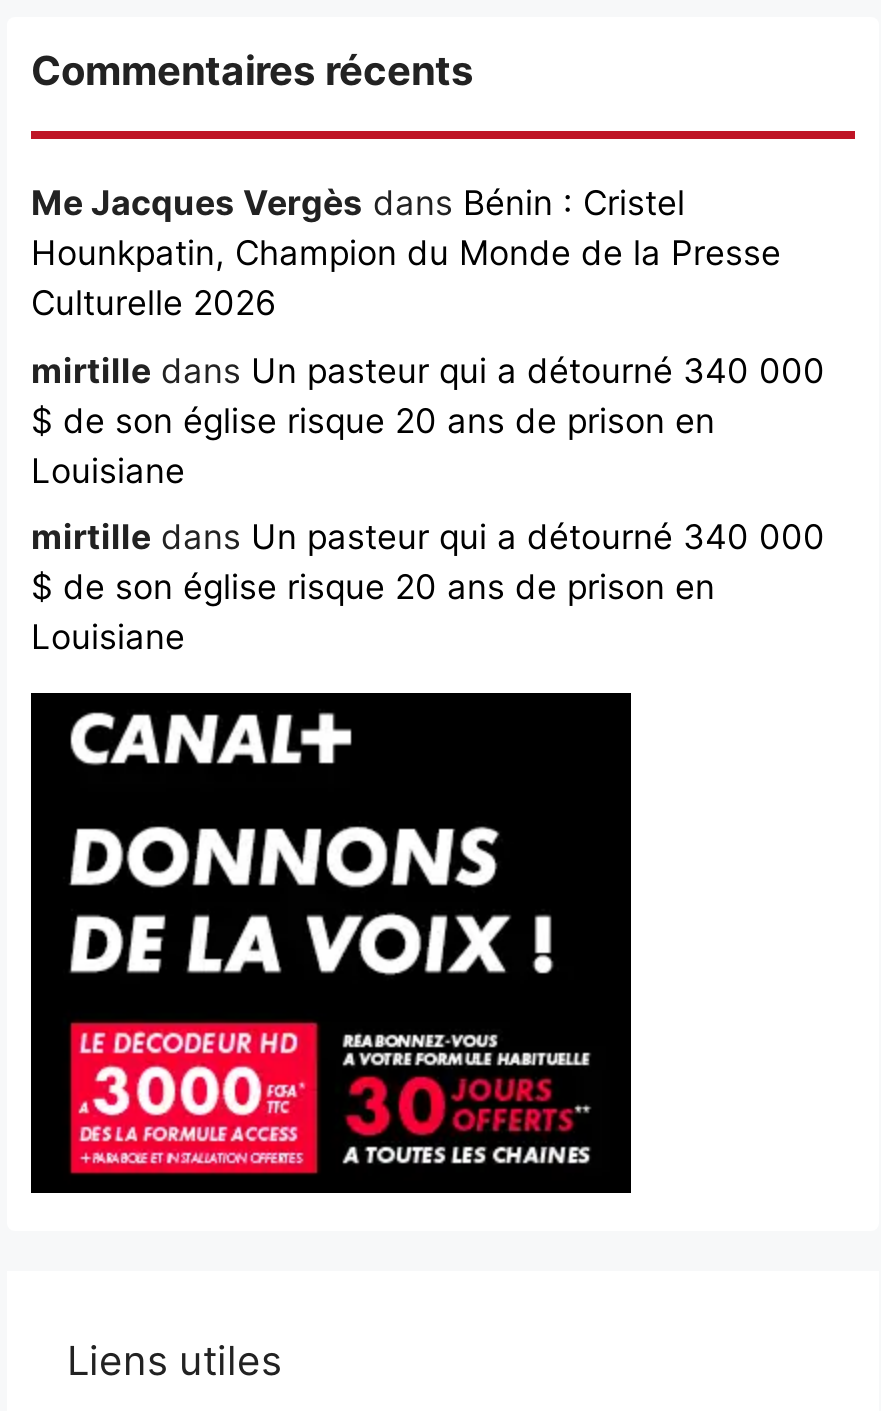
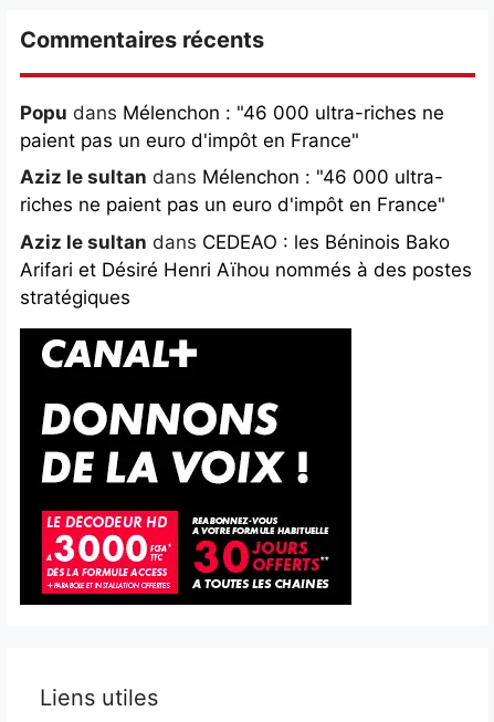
- Me Jacques Vergès dans Bénin : Cristel
- Hounkpatin, Champion du Monde de la Presse
- Culturelle 2026
+ Popu dans Mélenchon : "46 000 ultra-riches ne
+ paient pas un euro d'impôt en France"

- mirtille dans Un pasteur qui a détourné 340 000
- $ de son église risque 20 ans de prison en
- Louisiane
+ Aziz le sultan dans Mélenchon : "46 000 ultra-
+ riches ne paient pas un euro d'impôt en France"

- mirtille dans Un pasteur qui a détourné 340 000
- $ de son église risque 20 ans de prison en
- Louisiane
+ Aziz le sultan dans CEDEAO : les Béninois Bako
+ Arifari et Désiré Henri Aïhou nommés à des postes
+ stratégiques
